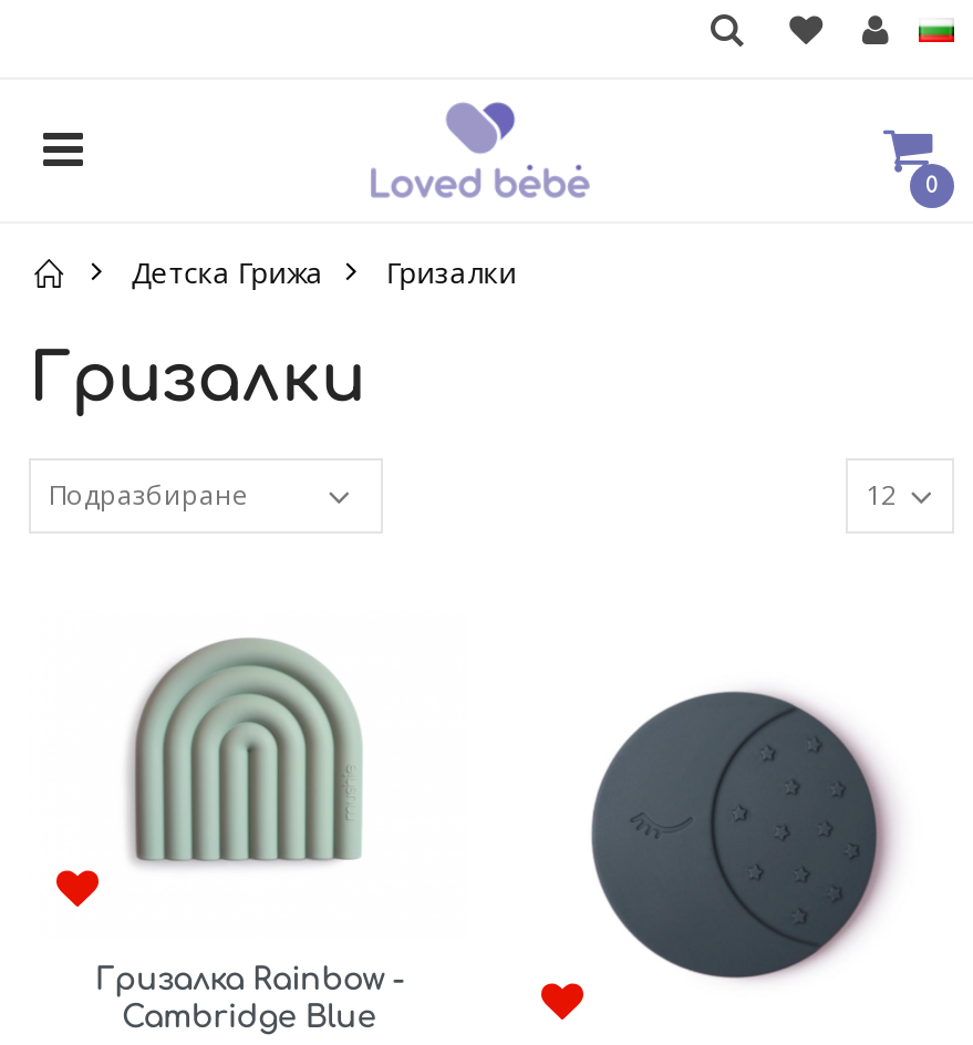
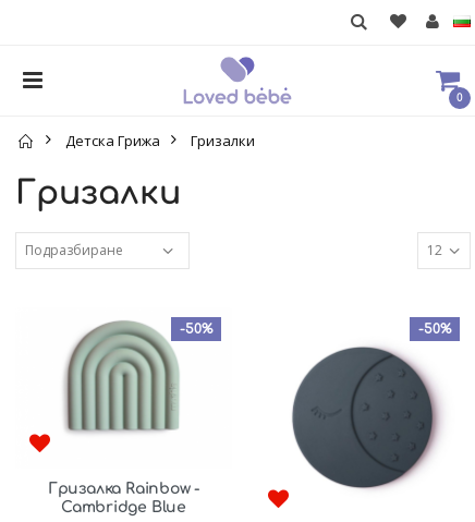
+ -50%

+ -50%
